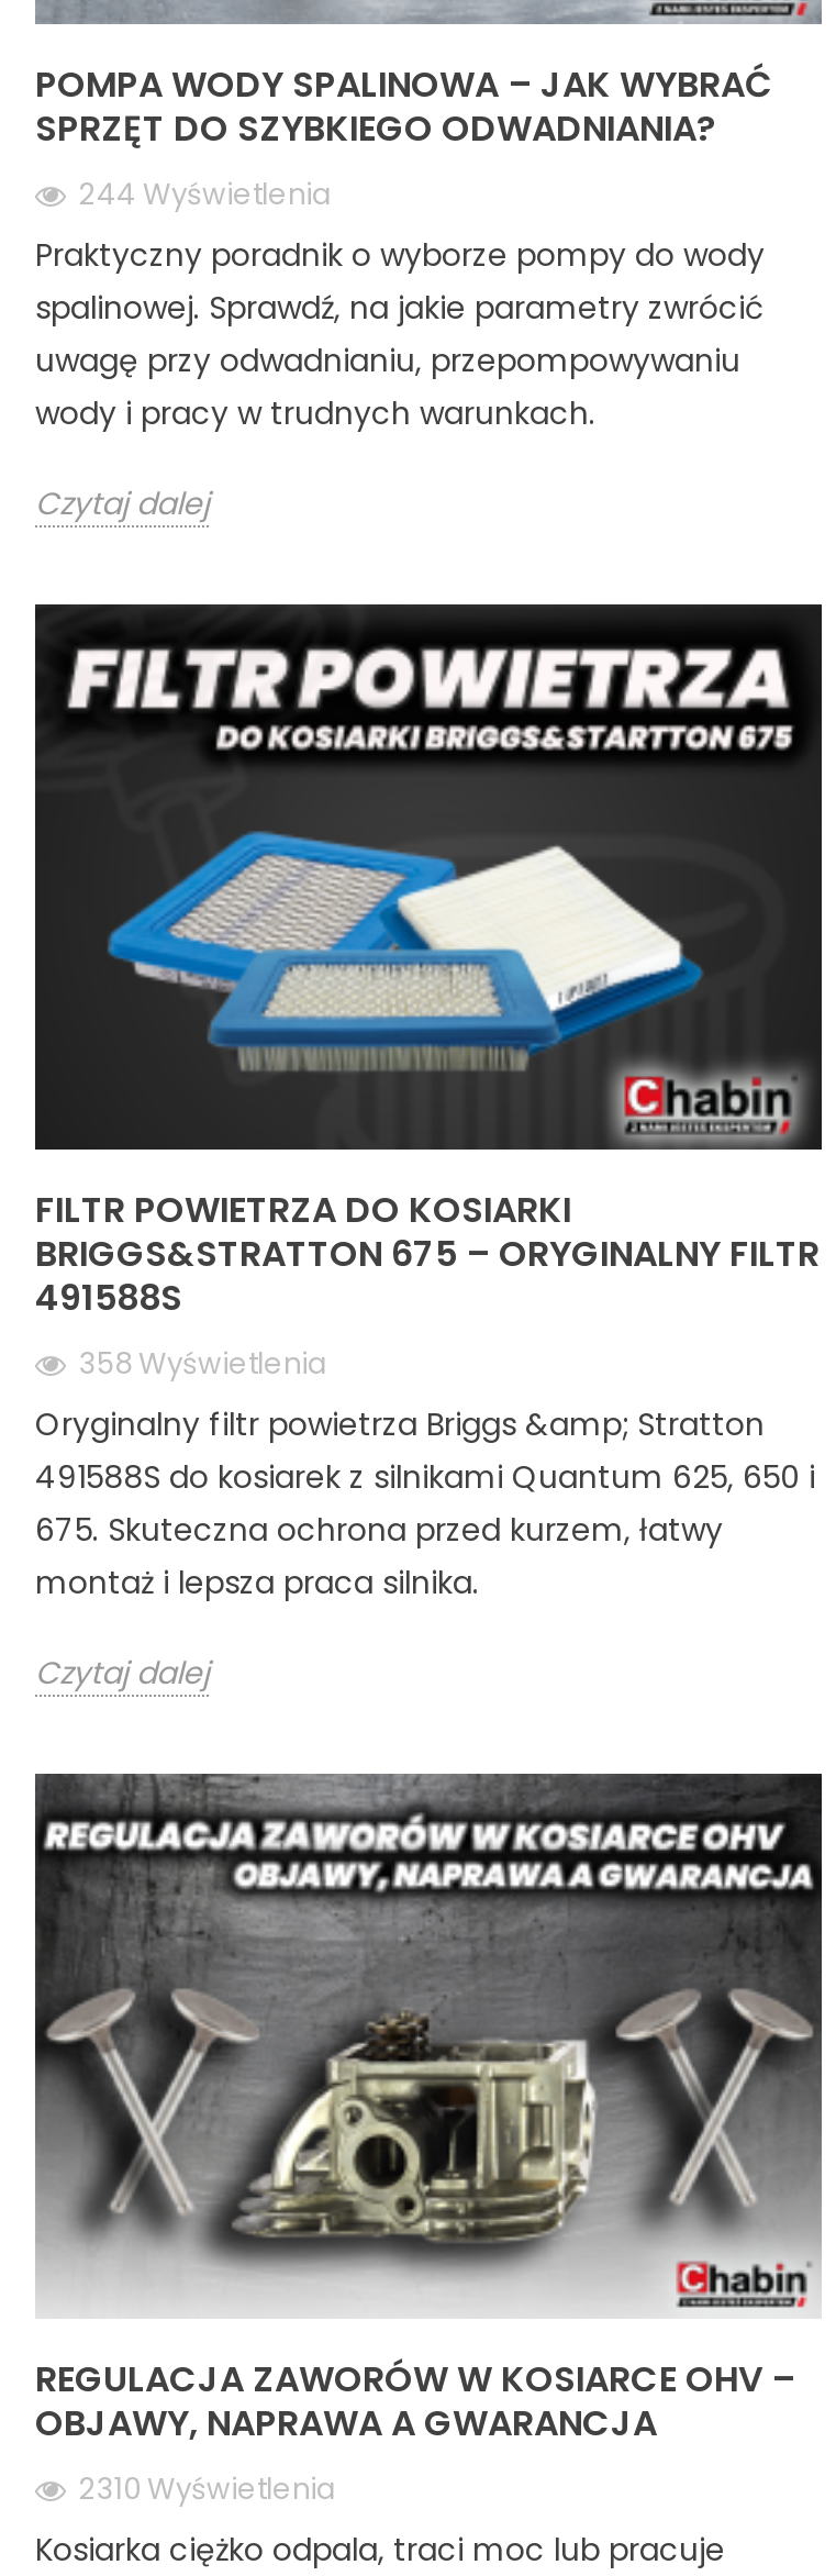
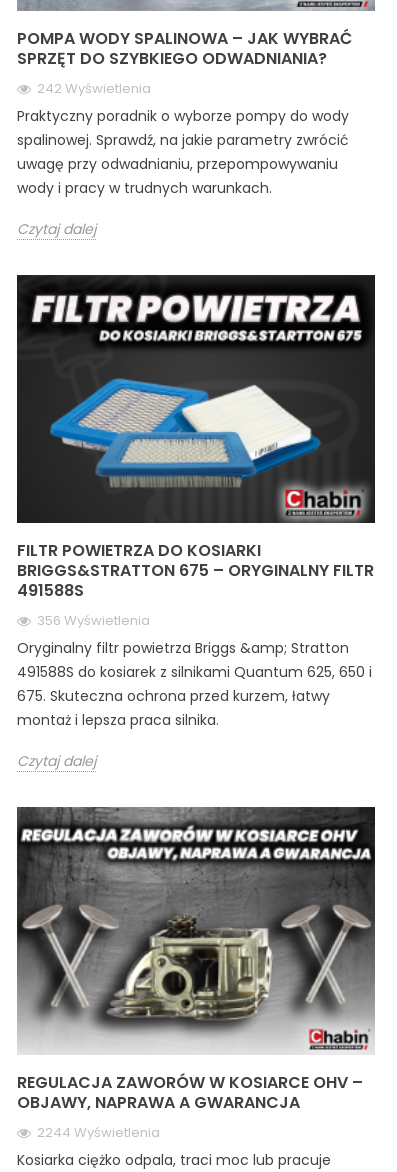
- 244 Wyświetlenia
+ 242 Wyświetlenia

- 358 Wyświetlenia
+ 356 Wyświetlenia

- 2310 Wyświetlenia
+ 2244 Wyświetlenia
